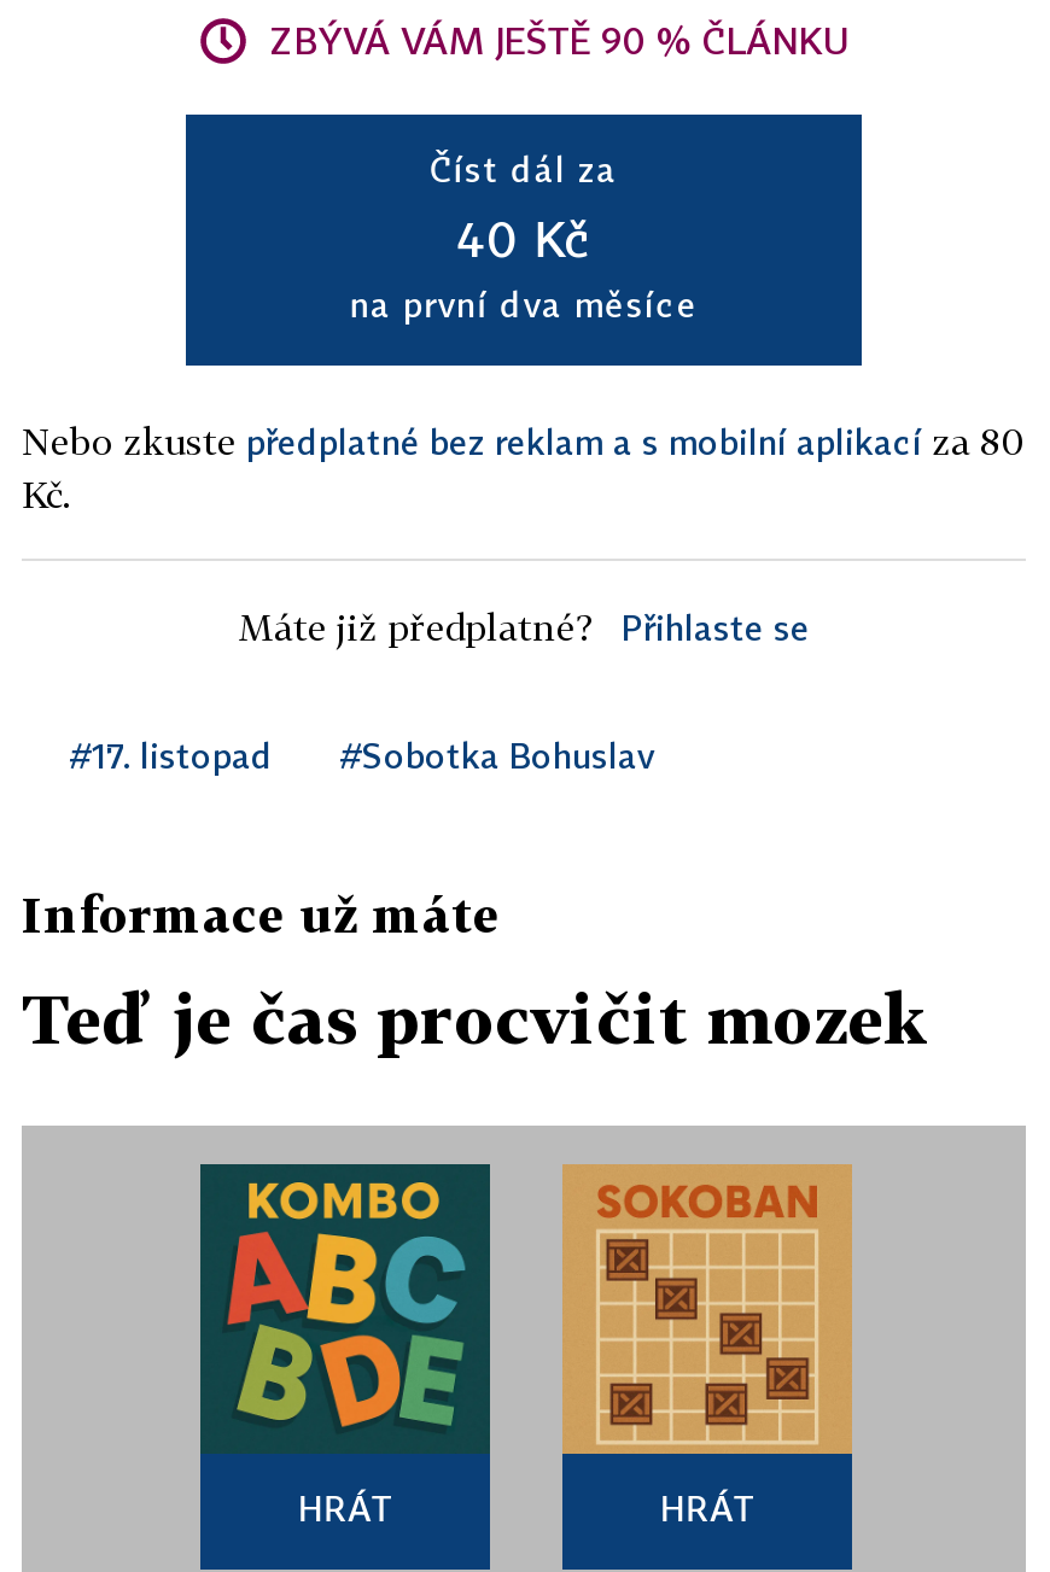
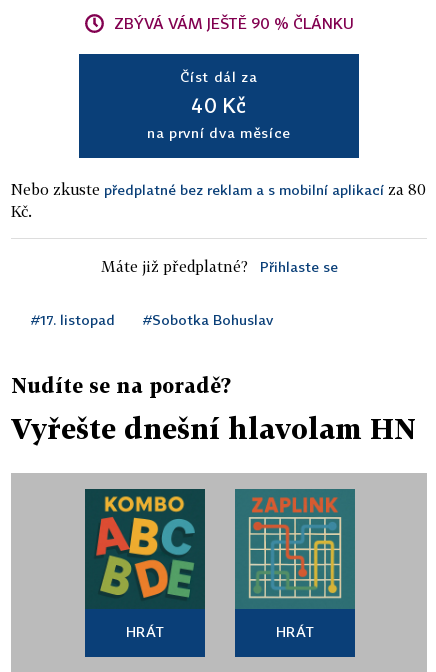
- Informace už máte
+ Nudíte se na poradě?

- Teď je čas procvičit mozek
+ Vyřešte dnešní hlavolam HN

- [image]
+ [image]
